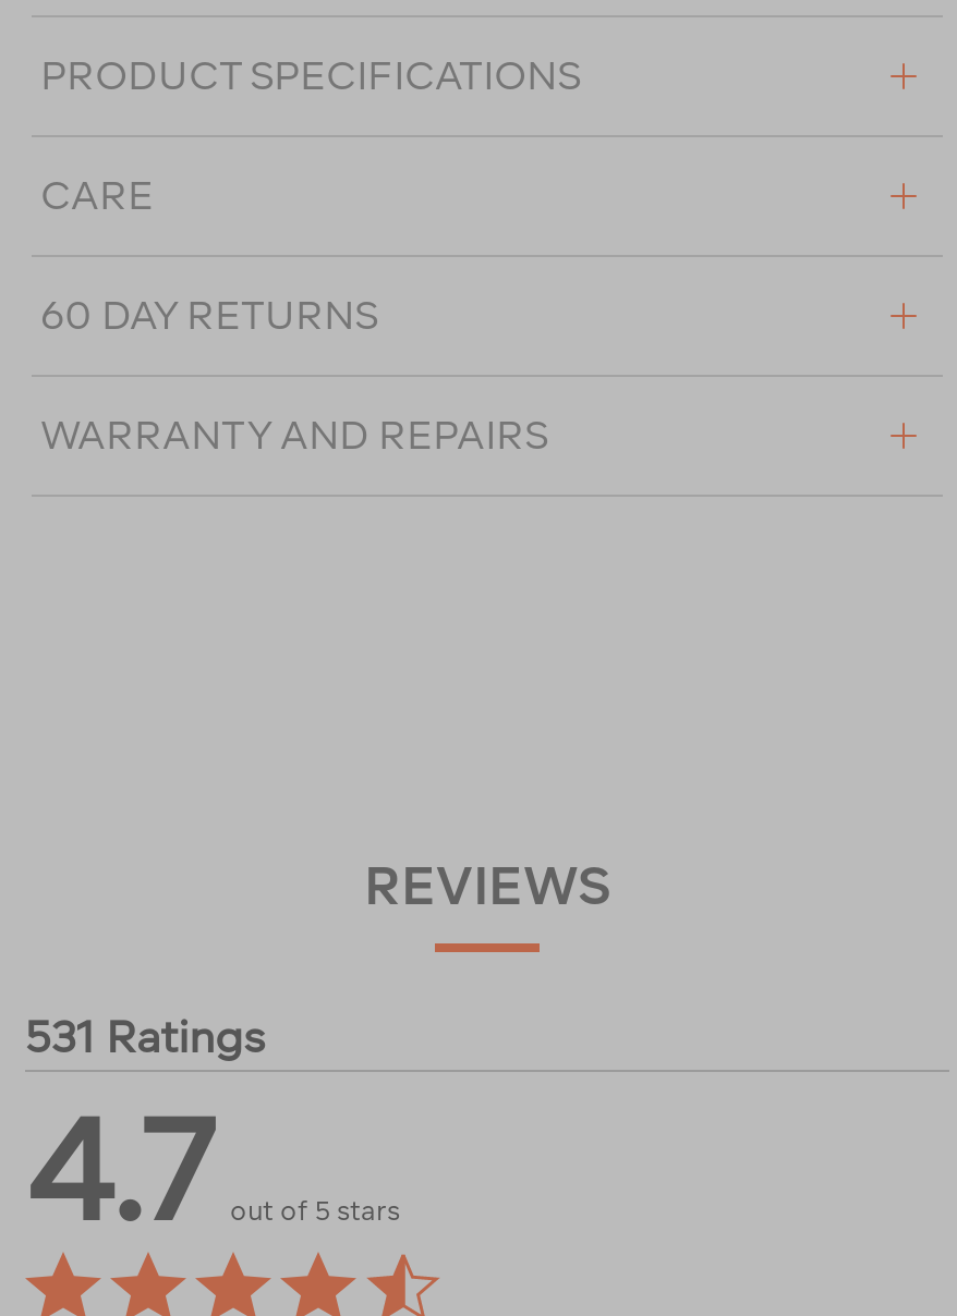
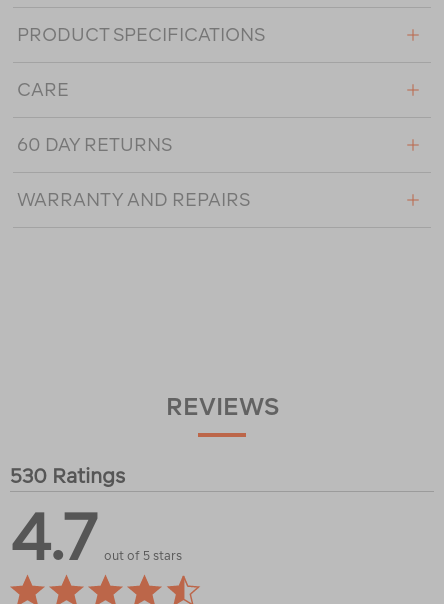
- 531 Ratings
+ 530 Ratings
